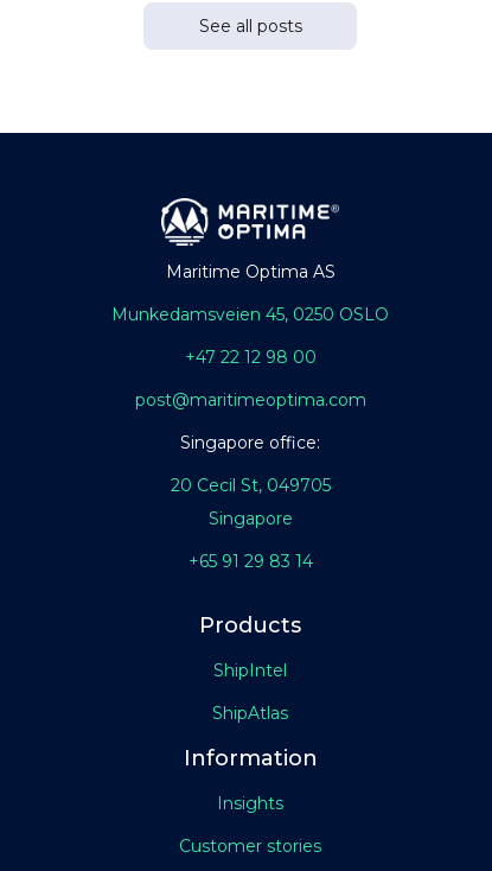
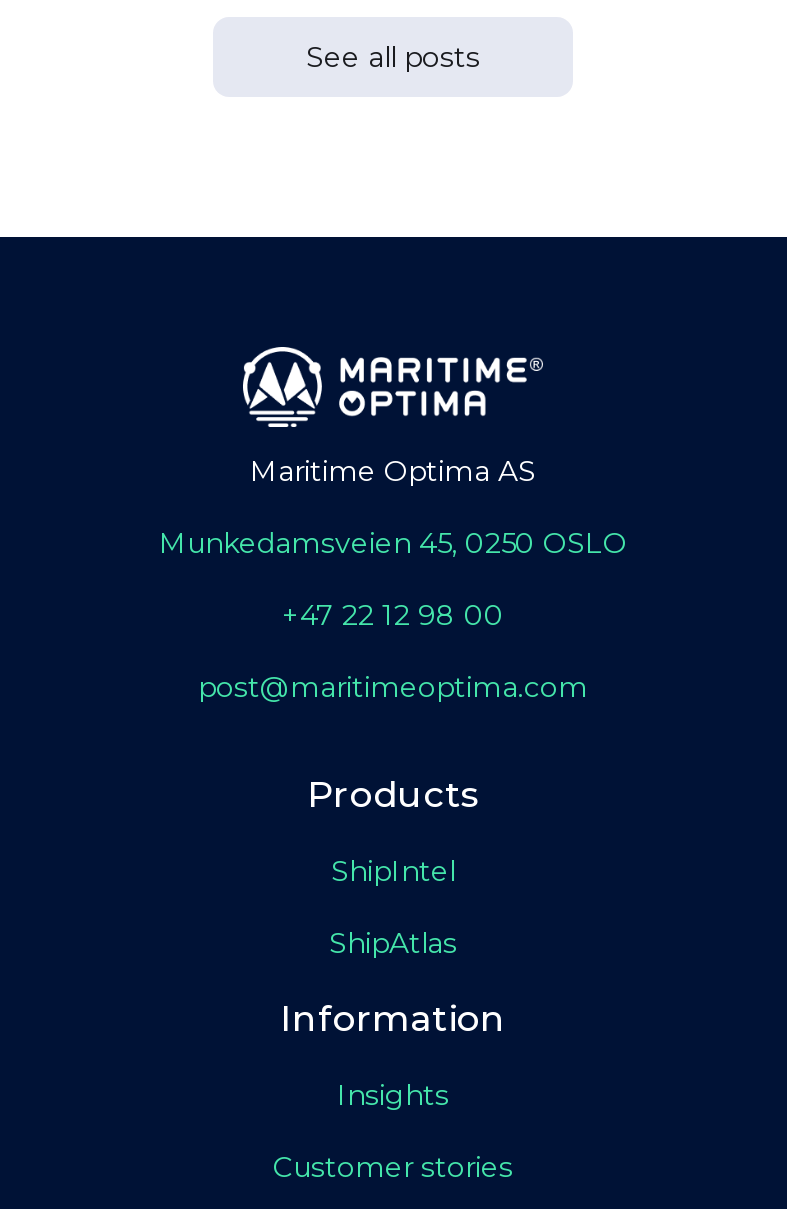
- Singapore office:
- 20 Cecil St, 049705
- Singapore
- +65 91 29 83 14
